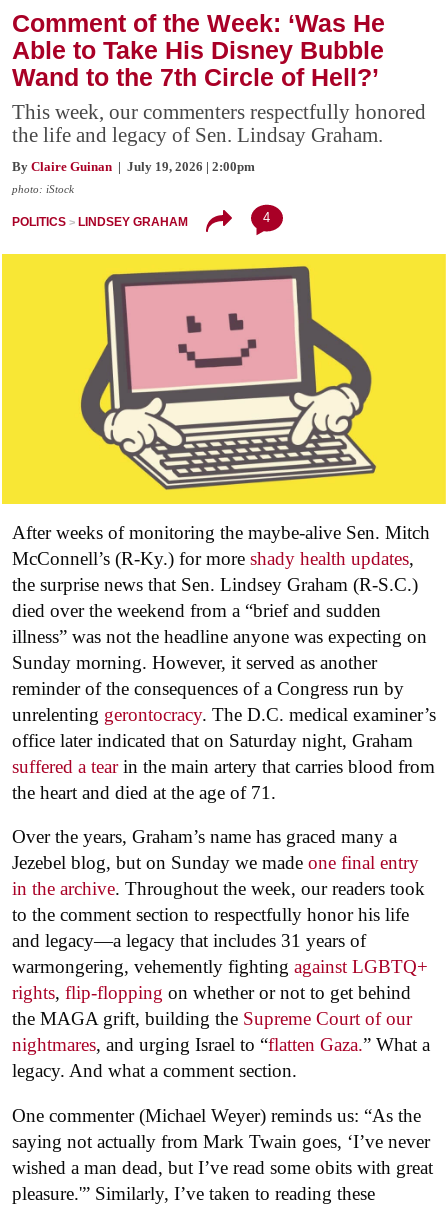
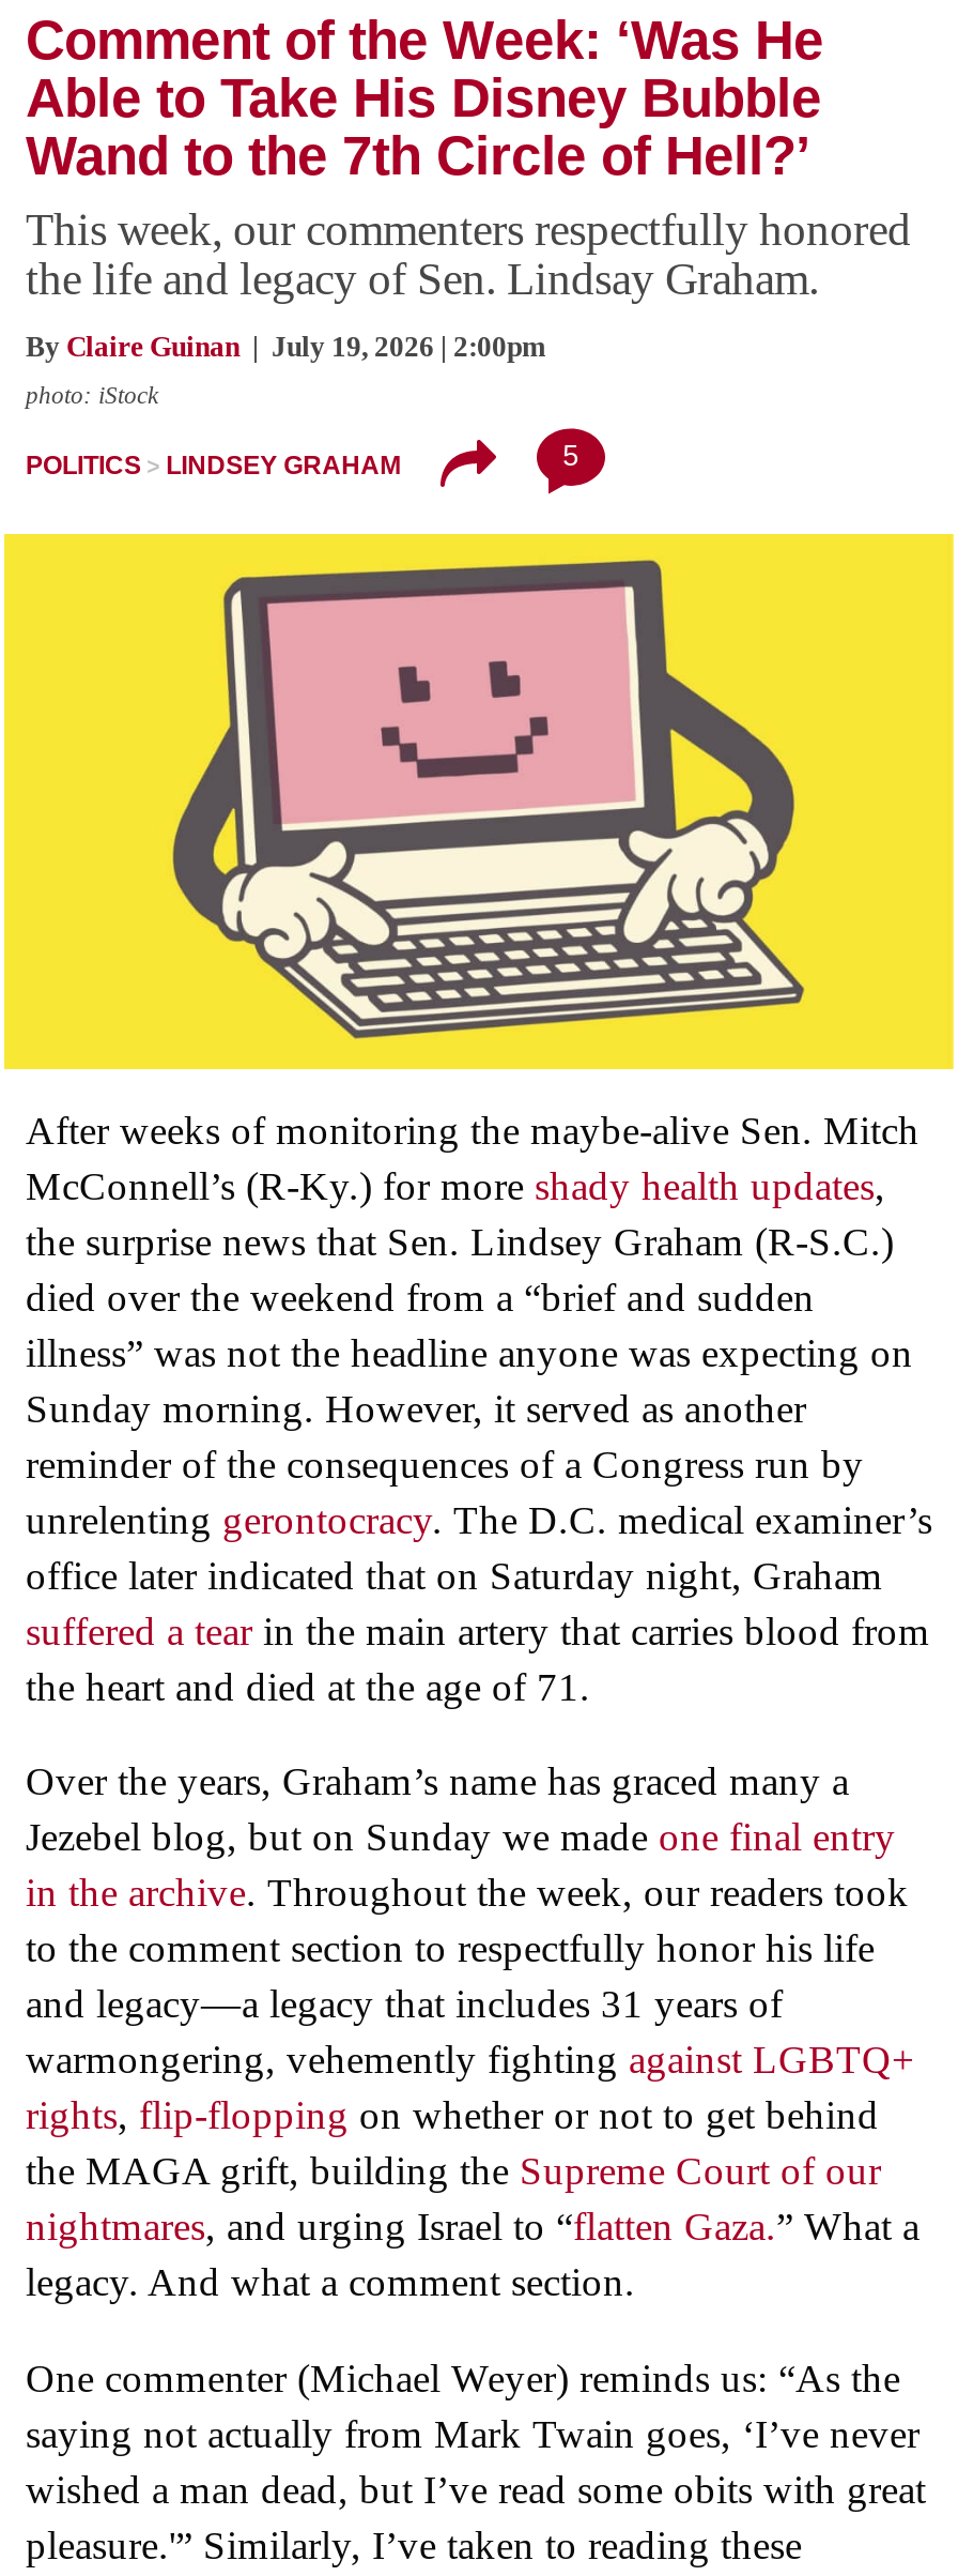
- 4
+ 5
